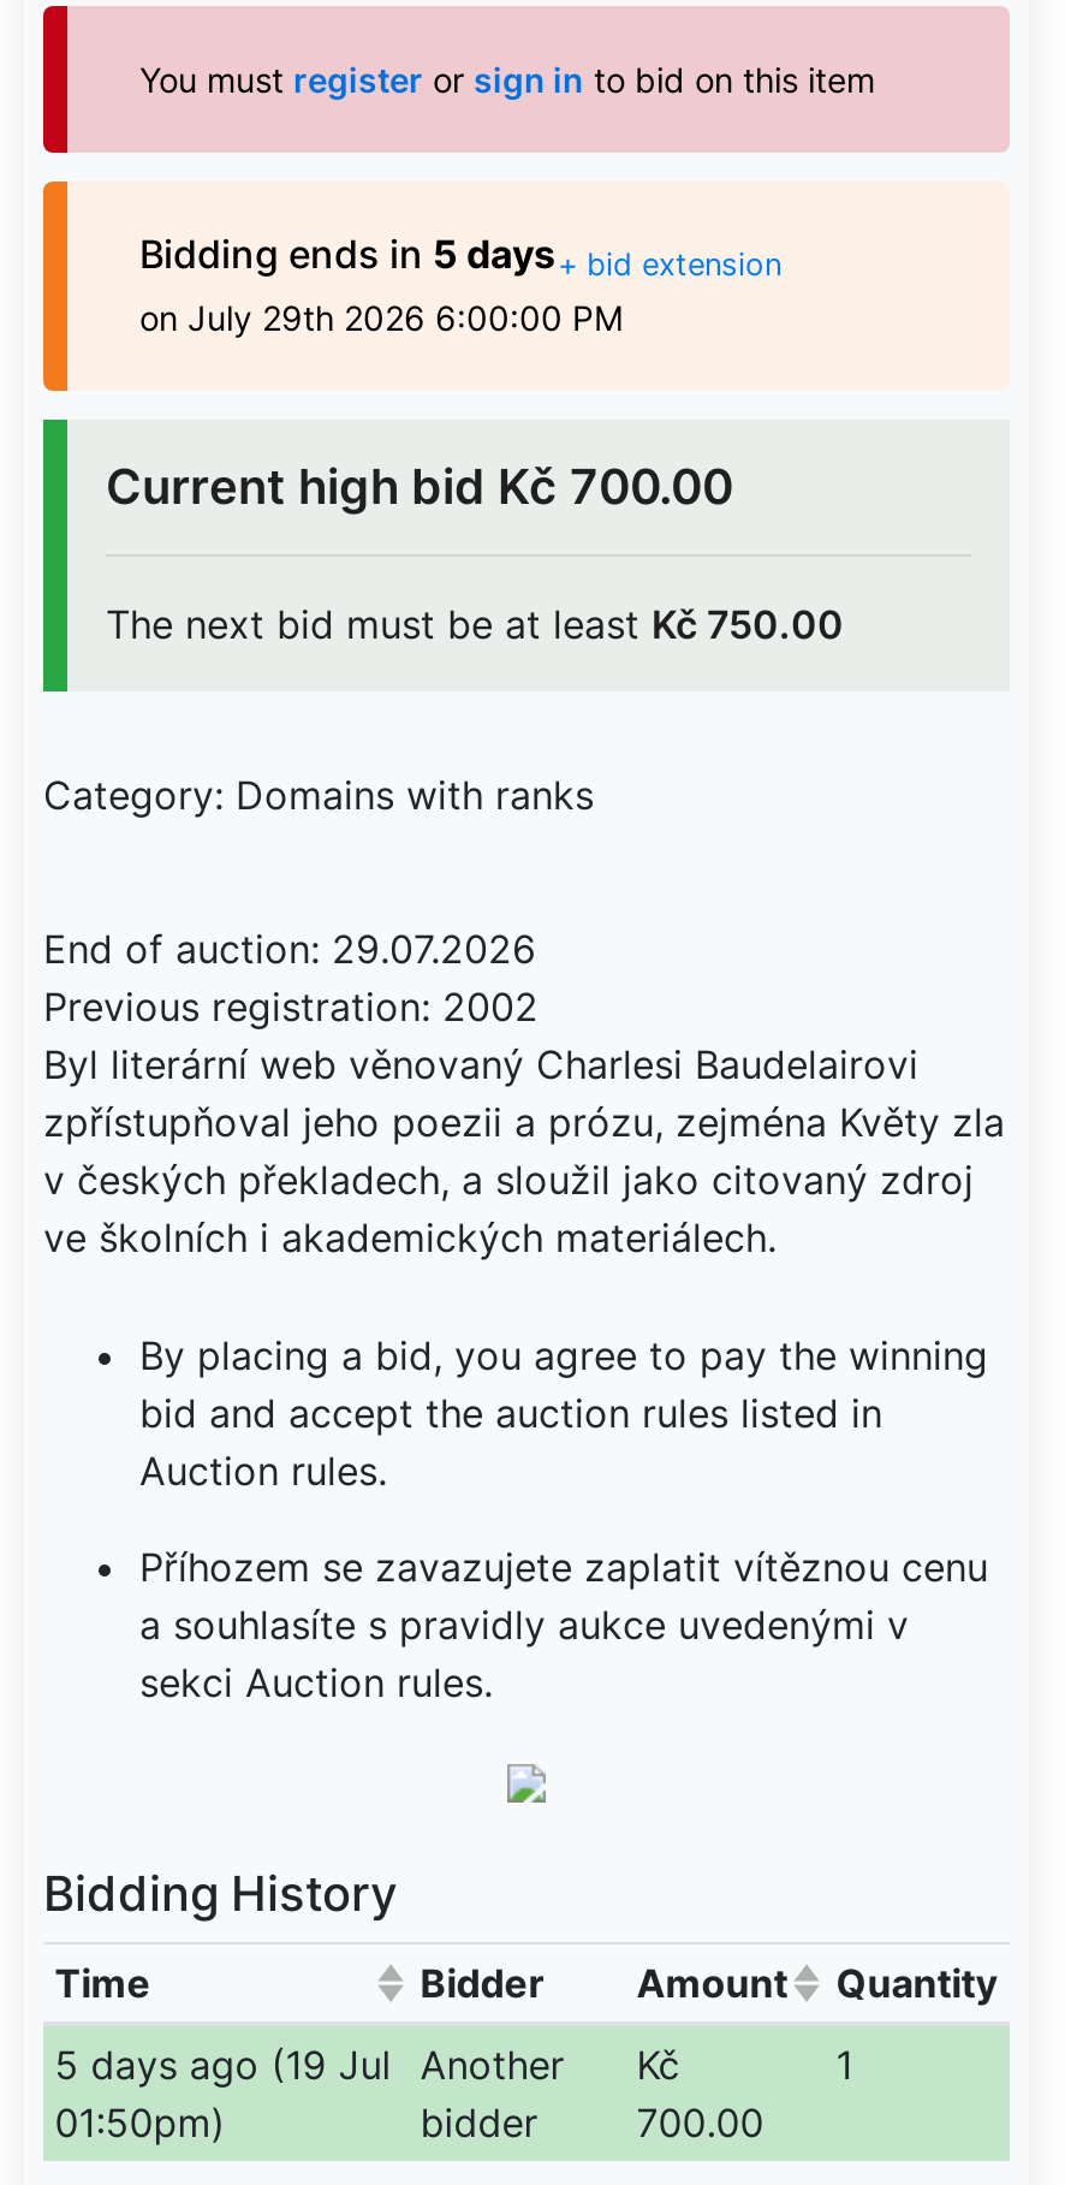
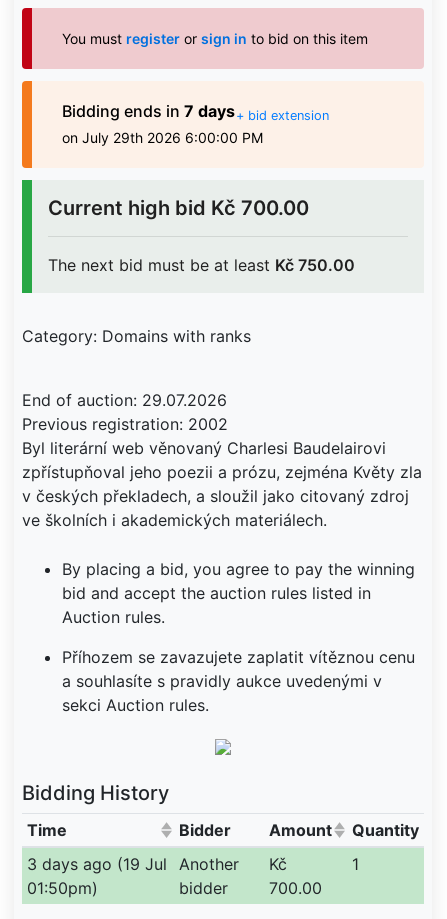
- Bidding ends in 5 days+ bid extension
+ Bidding ends in 7 days+ bid extension

- 5 days ago (19 Jul Another Kč
+ 3 days ago (19 Jul Another Kč
